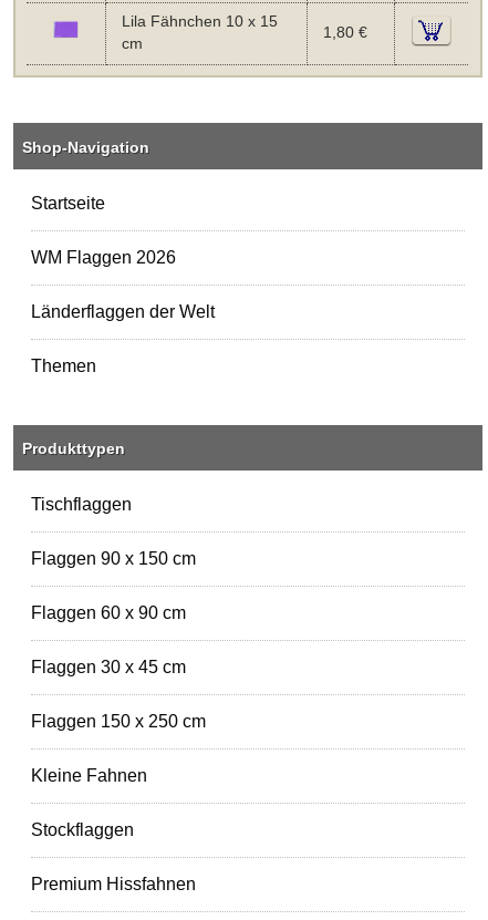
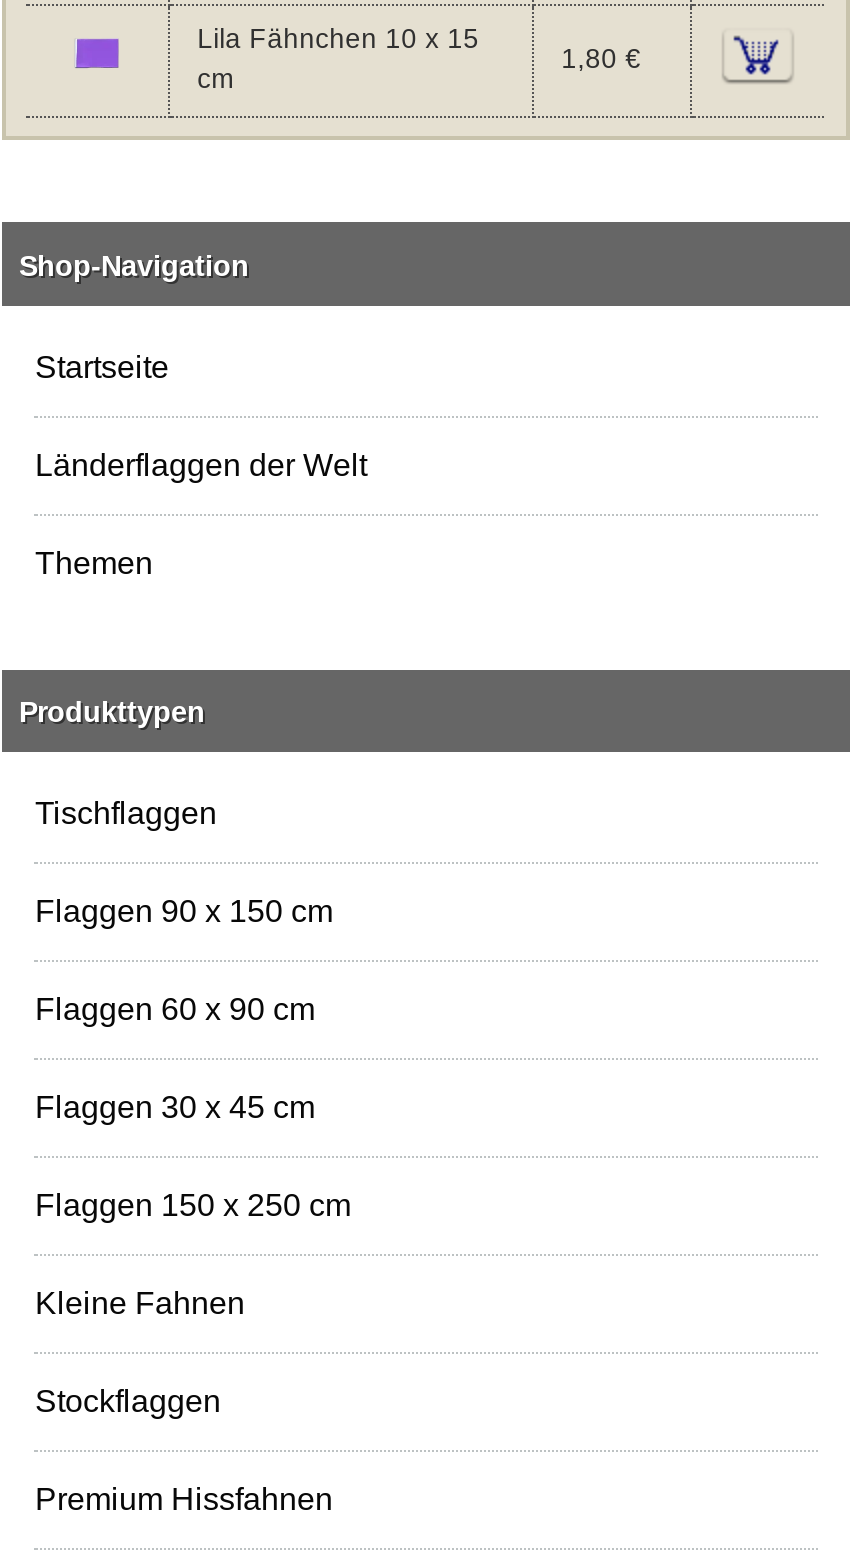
- WM Flaggen 2026
